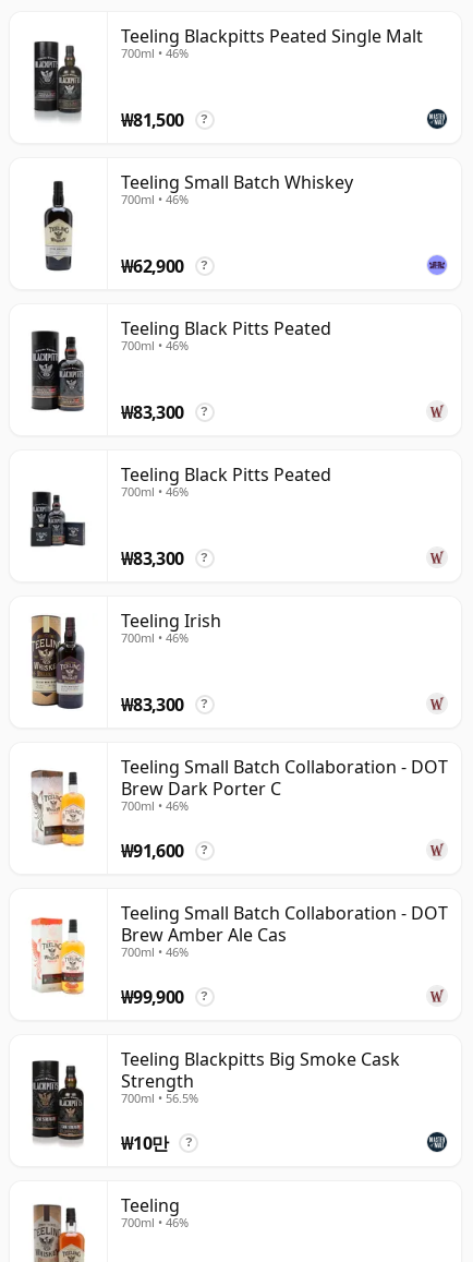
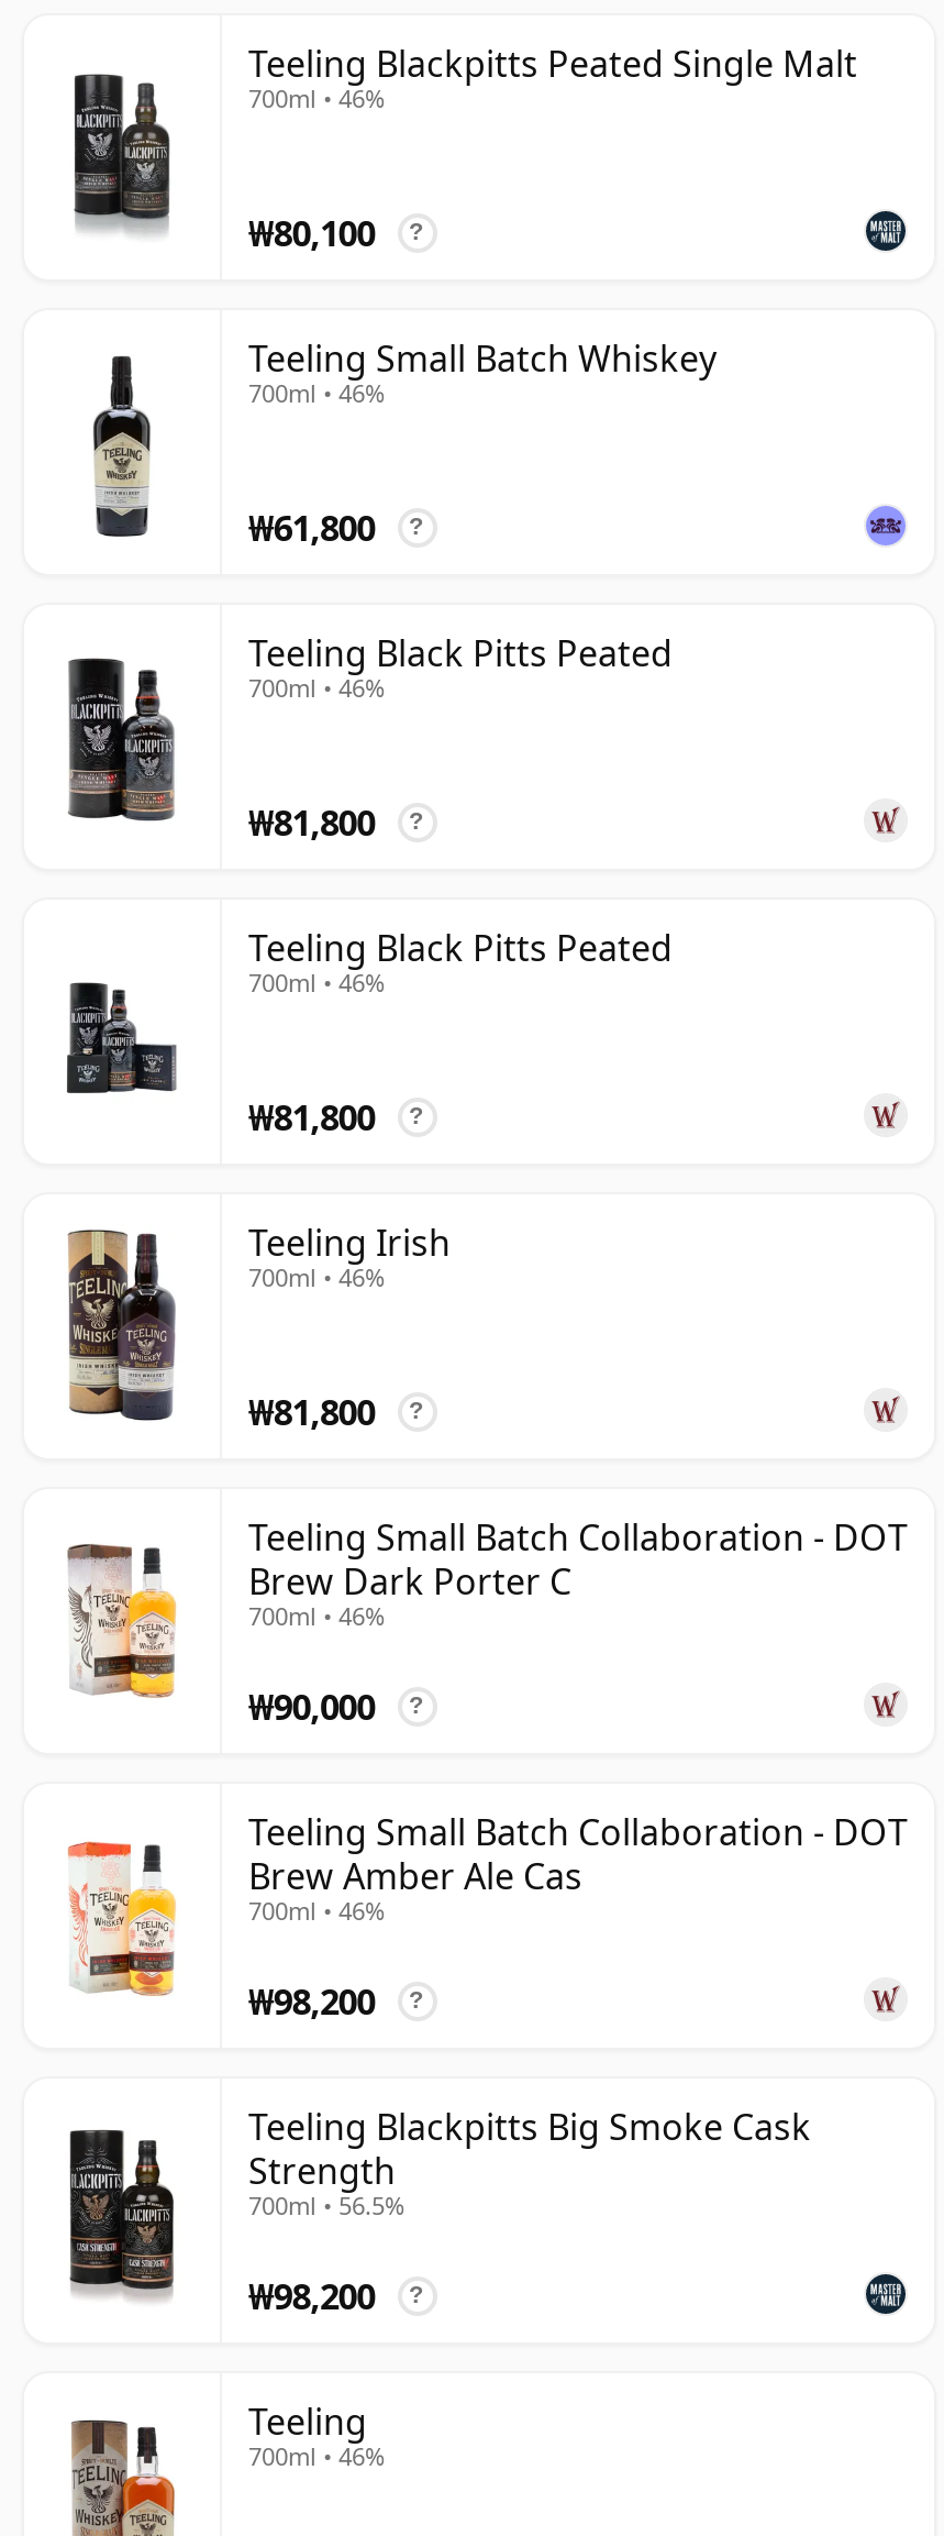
- ₩81,500
+ ₩80,100

- ₩62,900
+ ₩61,800

- ₩83,300
+ ₩81,800

- ₩83,300
+ ₩81,800

- ₩83,300
+ ₩81,800

- ₩91,600
+ ₩90,000

- ₩99,900
+ ₩98,200

- ₩10만
+ ₩98,200
